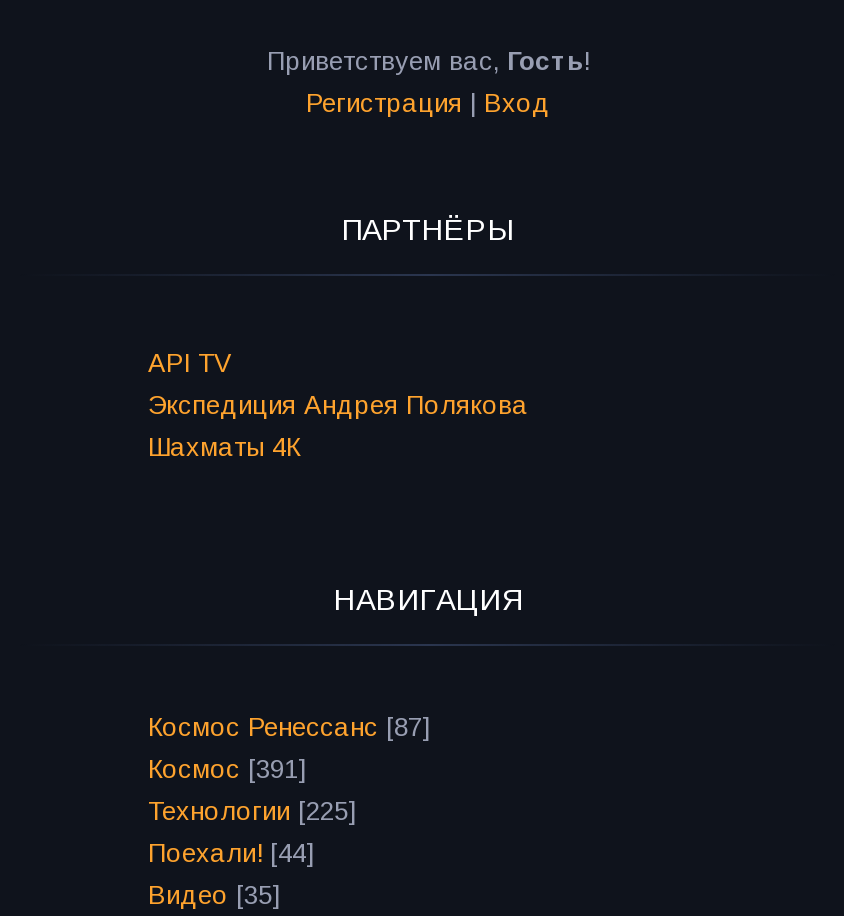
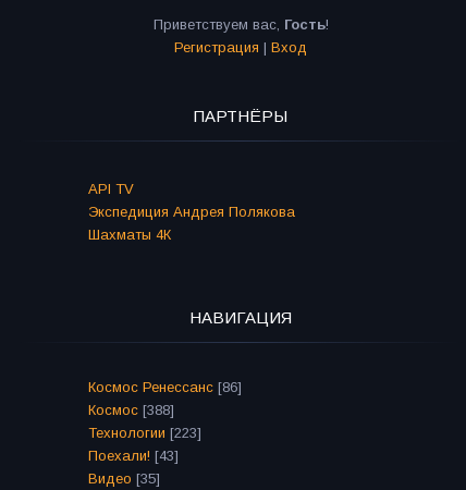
- Космос Ренессанс [87]
+ Космос Ренессанс [86]

- Космос [391]
+ Космос [388]

- Технологии [225]
+ Технологии [223]

- Поехали! [44]
+ Поехали! [43]
